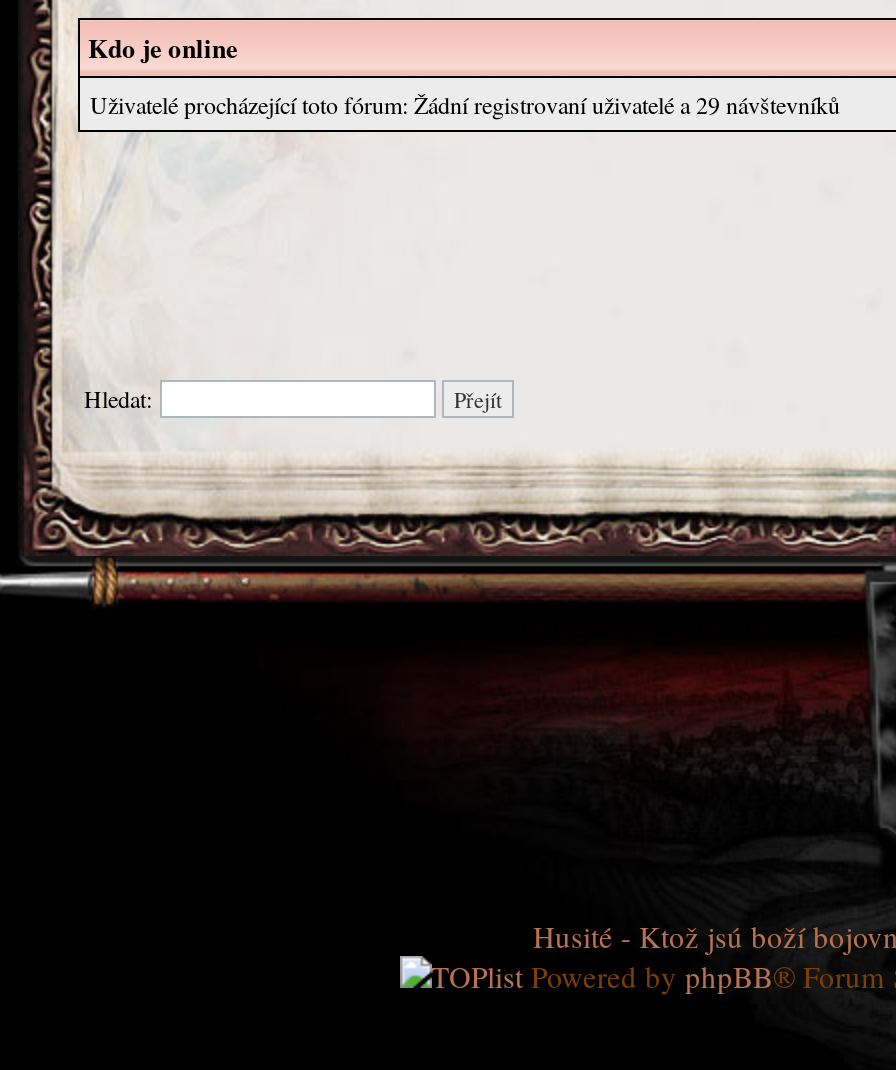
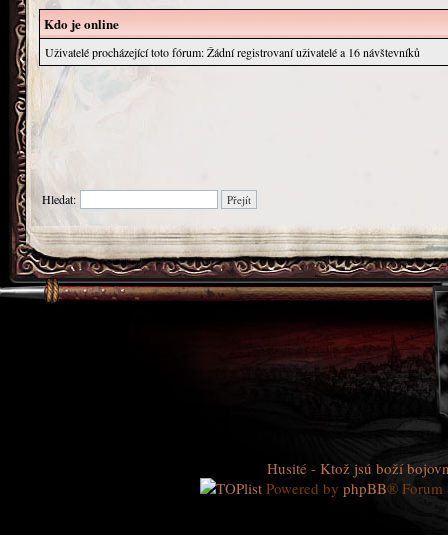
- Uživatelé procházející toto fórum: Žádní registrovaní uživatelé a 29 návštevníků
+ Uživatelé procházející toto fórum: Žádní registrovaní uživatelé a 16 návštevníků
